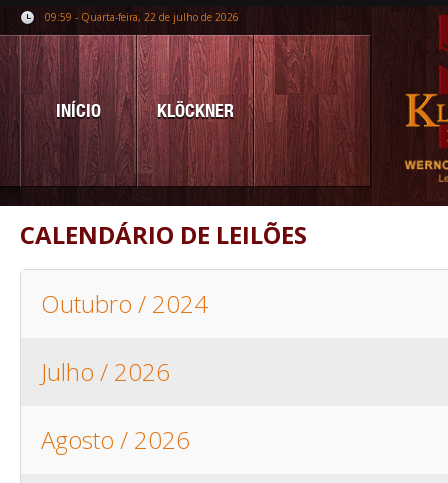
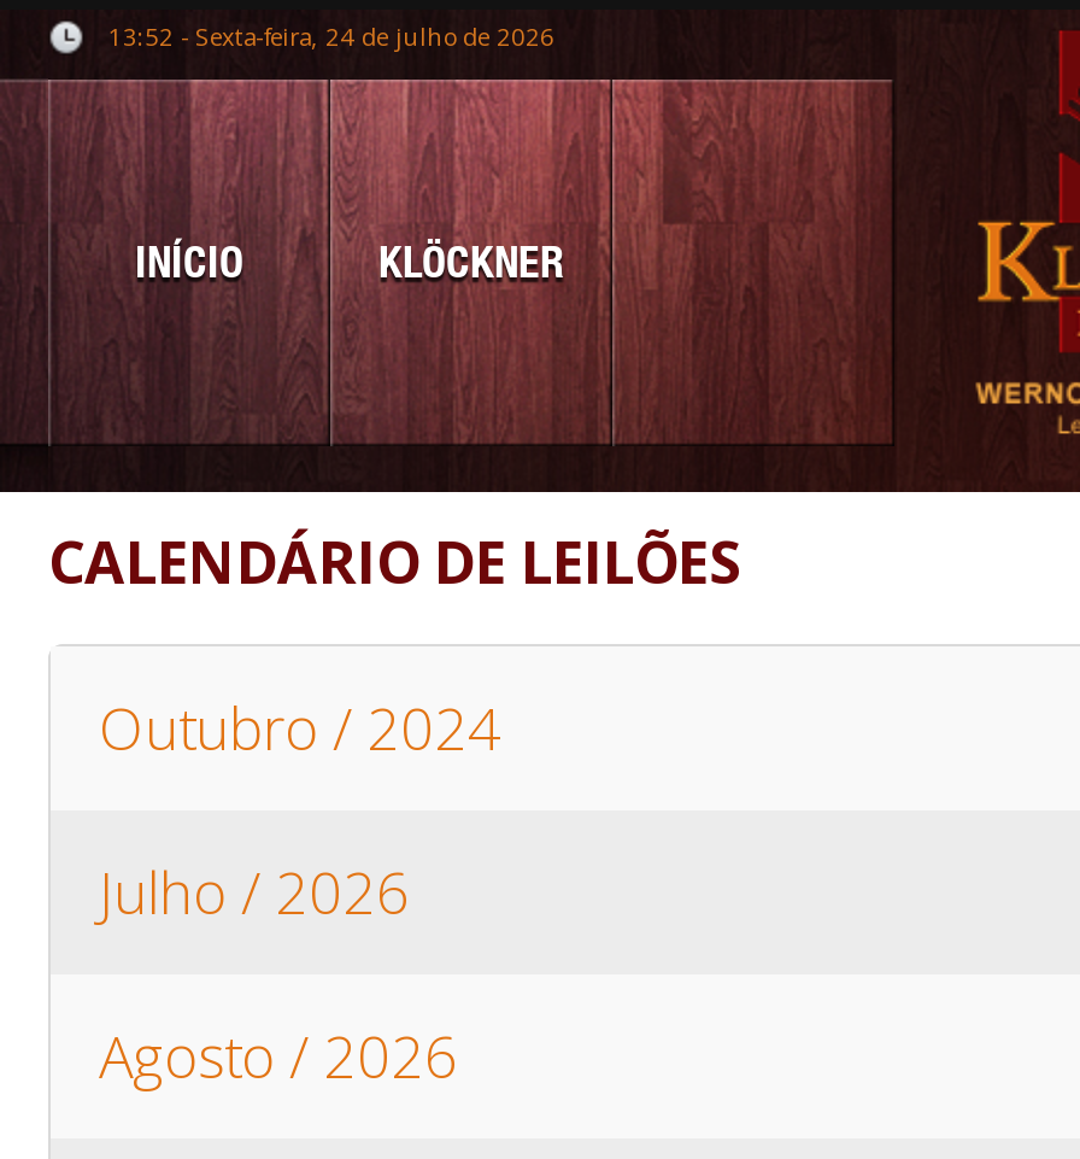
- 09:59 - Quarta-feira, 22 de julho de 2026
+ 13:52 - Sexta-feira, 24 de julho de 2026
